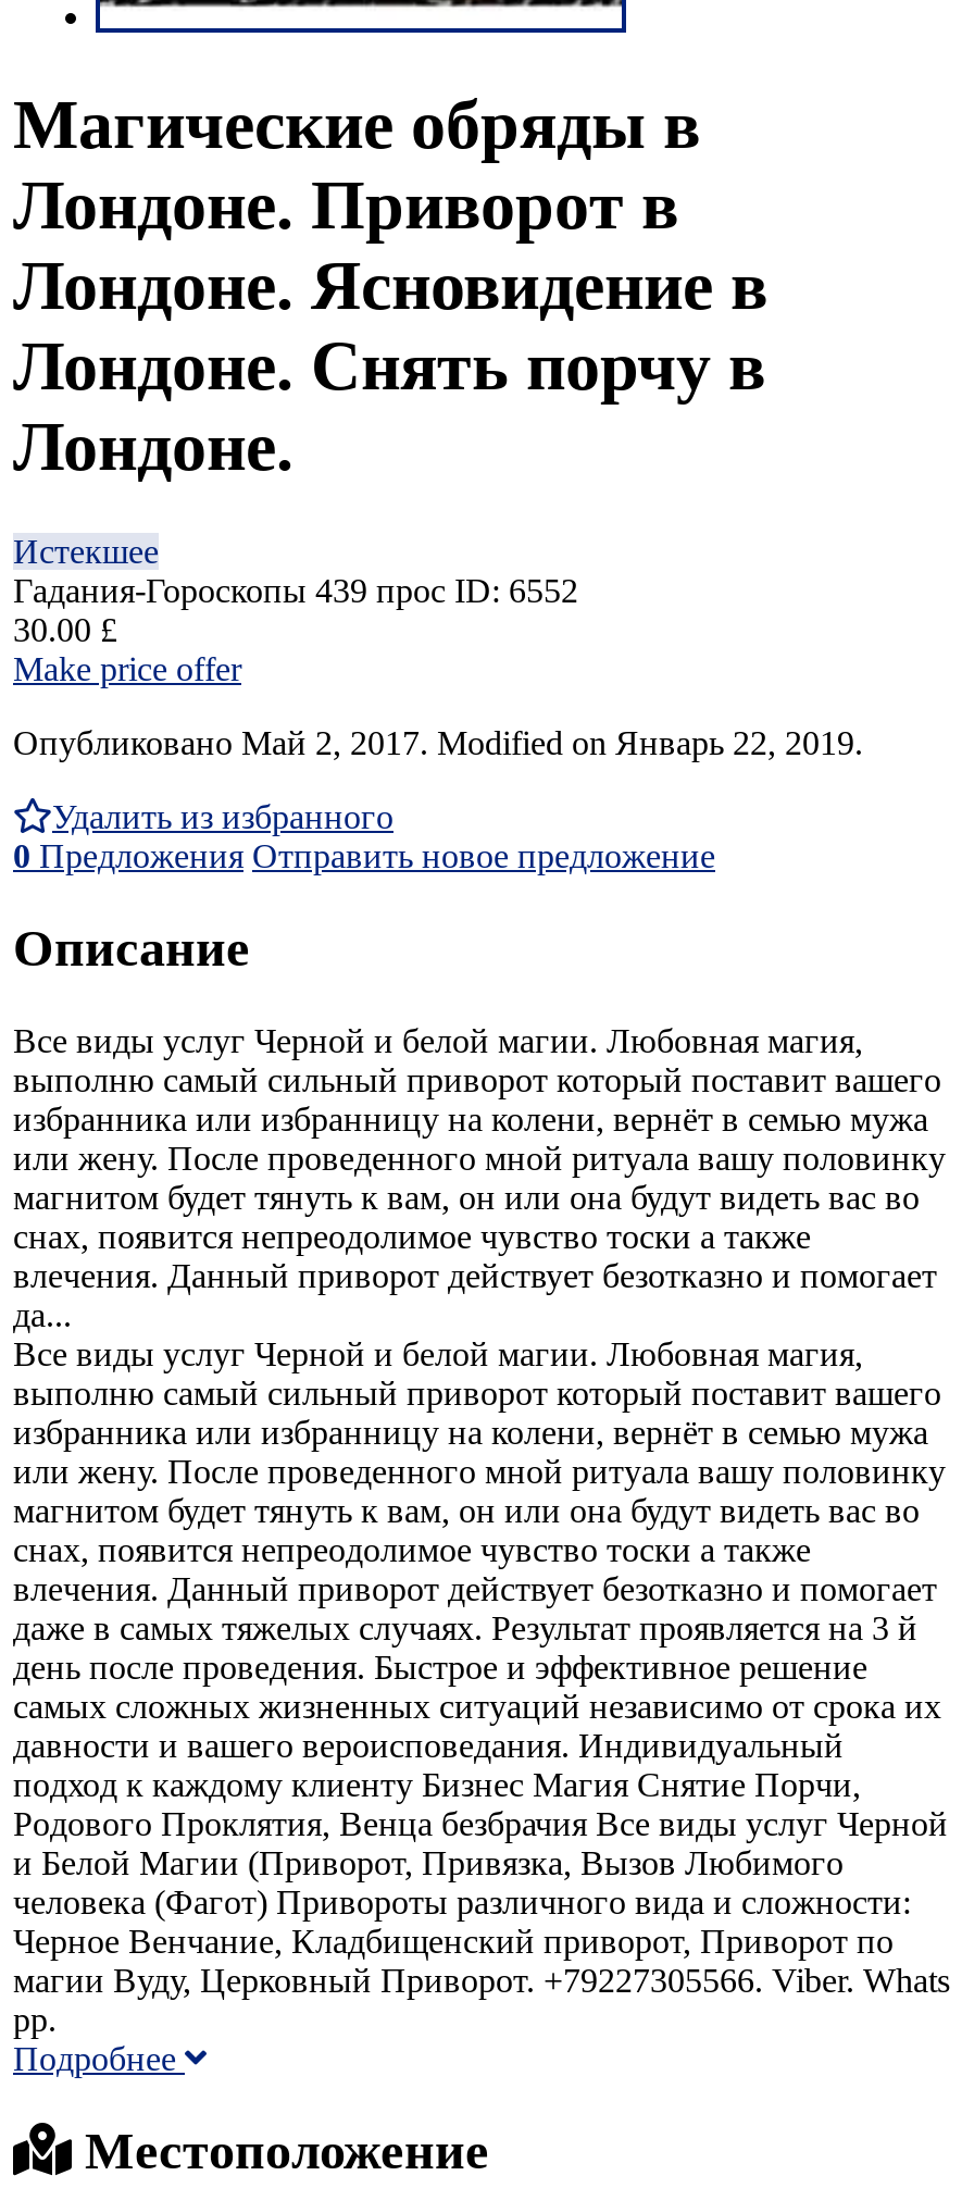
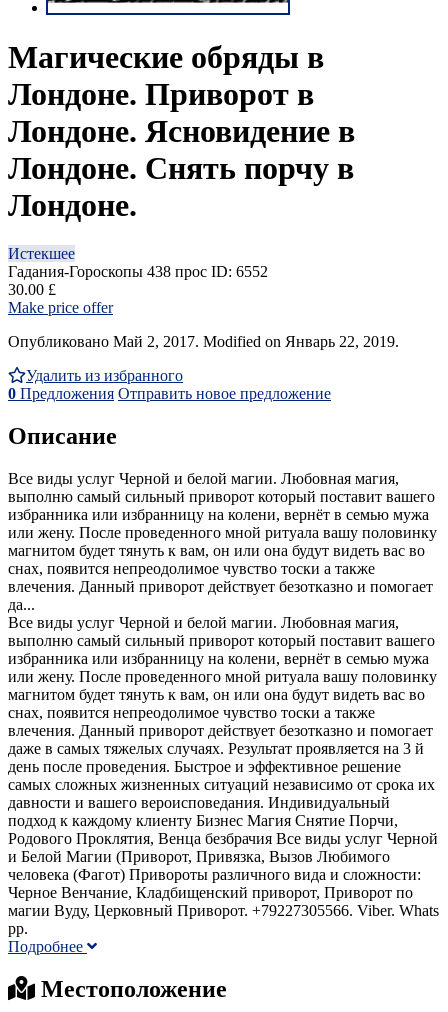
- Гадания-Гороскопы 439 прос ID: 6552
+ Гадания-Гороскопы 438 прос ID: 6552
